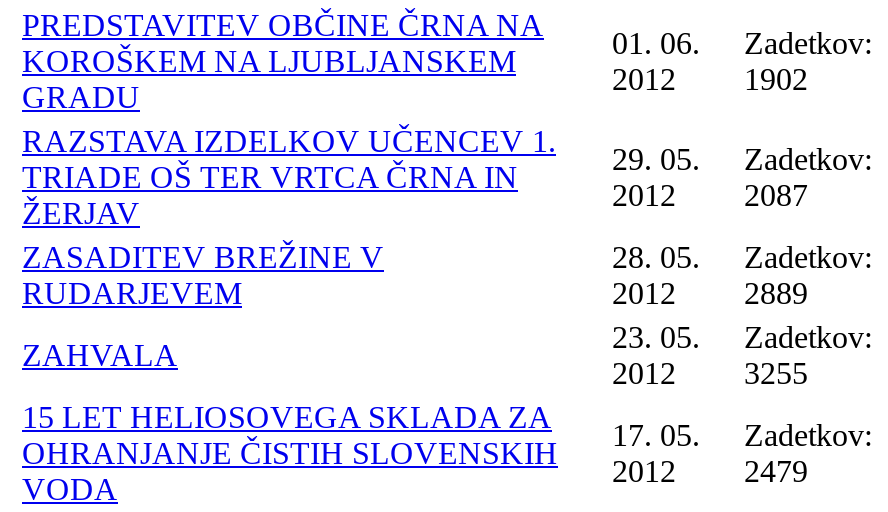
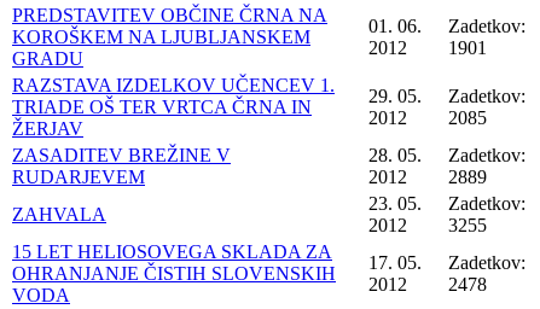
- 1902
+ 1901

- 2012 2087
+ 2012 2085

- 2012 2479
+ 2012 2478
